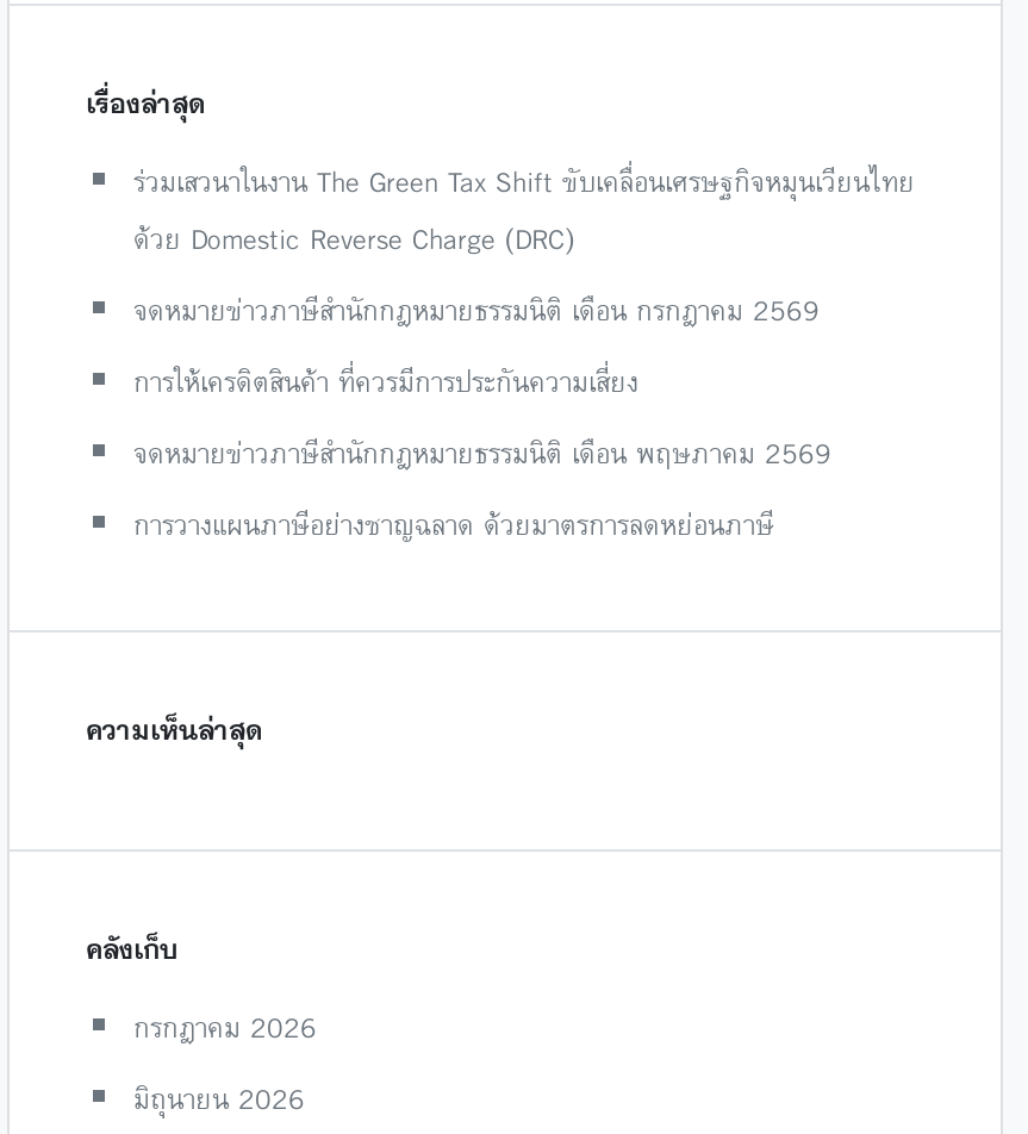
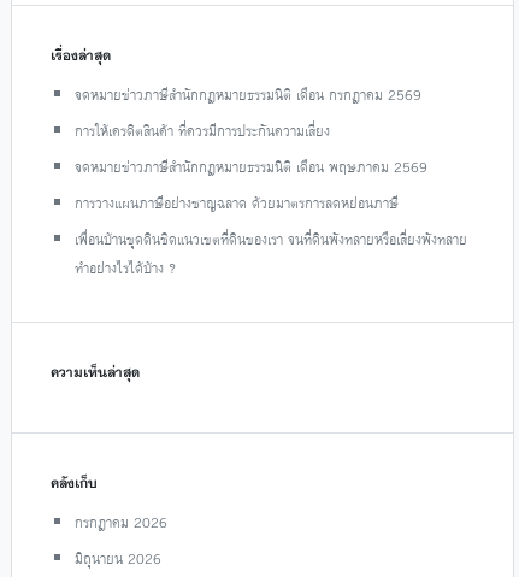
- ร่วมเสวนาในงาน The Green Tax Shift ขับเคลื่อนเศรษฐกิจหมุนเวียนไทย
- ด้วย Domestic Reverse Charge (DRC)

moved up: จดหมายข่าวภาษีสำนักกฎหมายธรรมนิติ เดือน กรกฎาคม 2569 | การให้เครดิตสินค้า ที่ควรมีการประกันความเสี่ยง | จดหมายข่าวภาษีสำนักกฎหมายธรรมนิติ เดือน พฤษภาคม 2569 | การวางแผนภาษีอย่างชาญฉลาด ด้วยมาตรการลดหย่อนภาษี

+ เพื่อนบ้านขุดดินชิดแนวเขตที่ดินของเรา จนที่ดินพังทลายหรือเสี่ยงพังทลาย
+ ทำอย่างไรได้บ้าง ?
